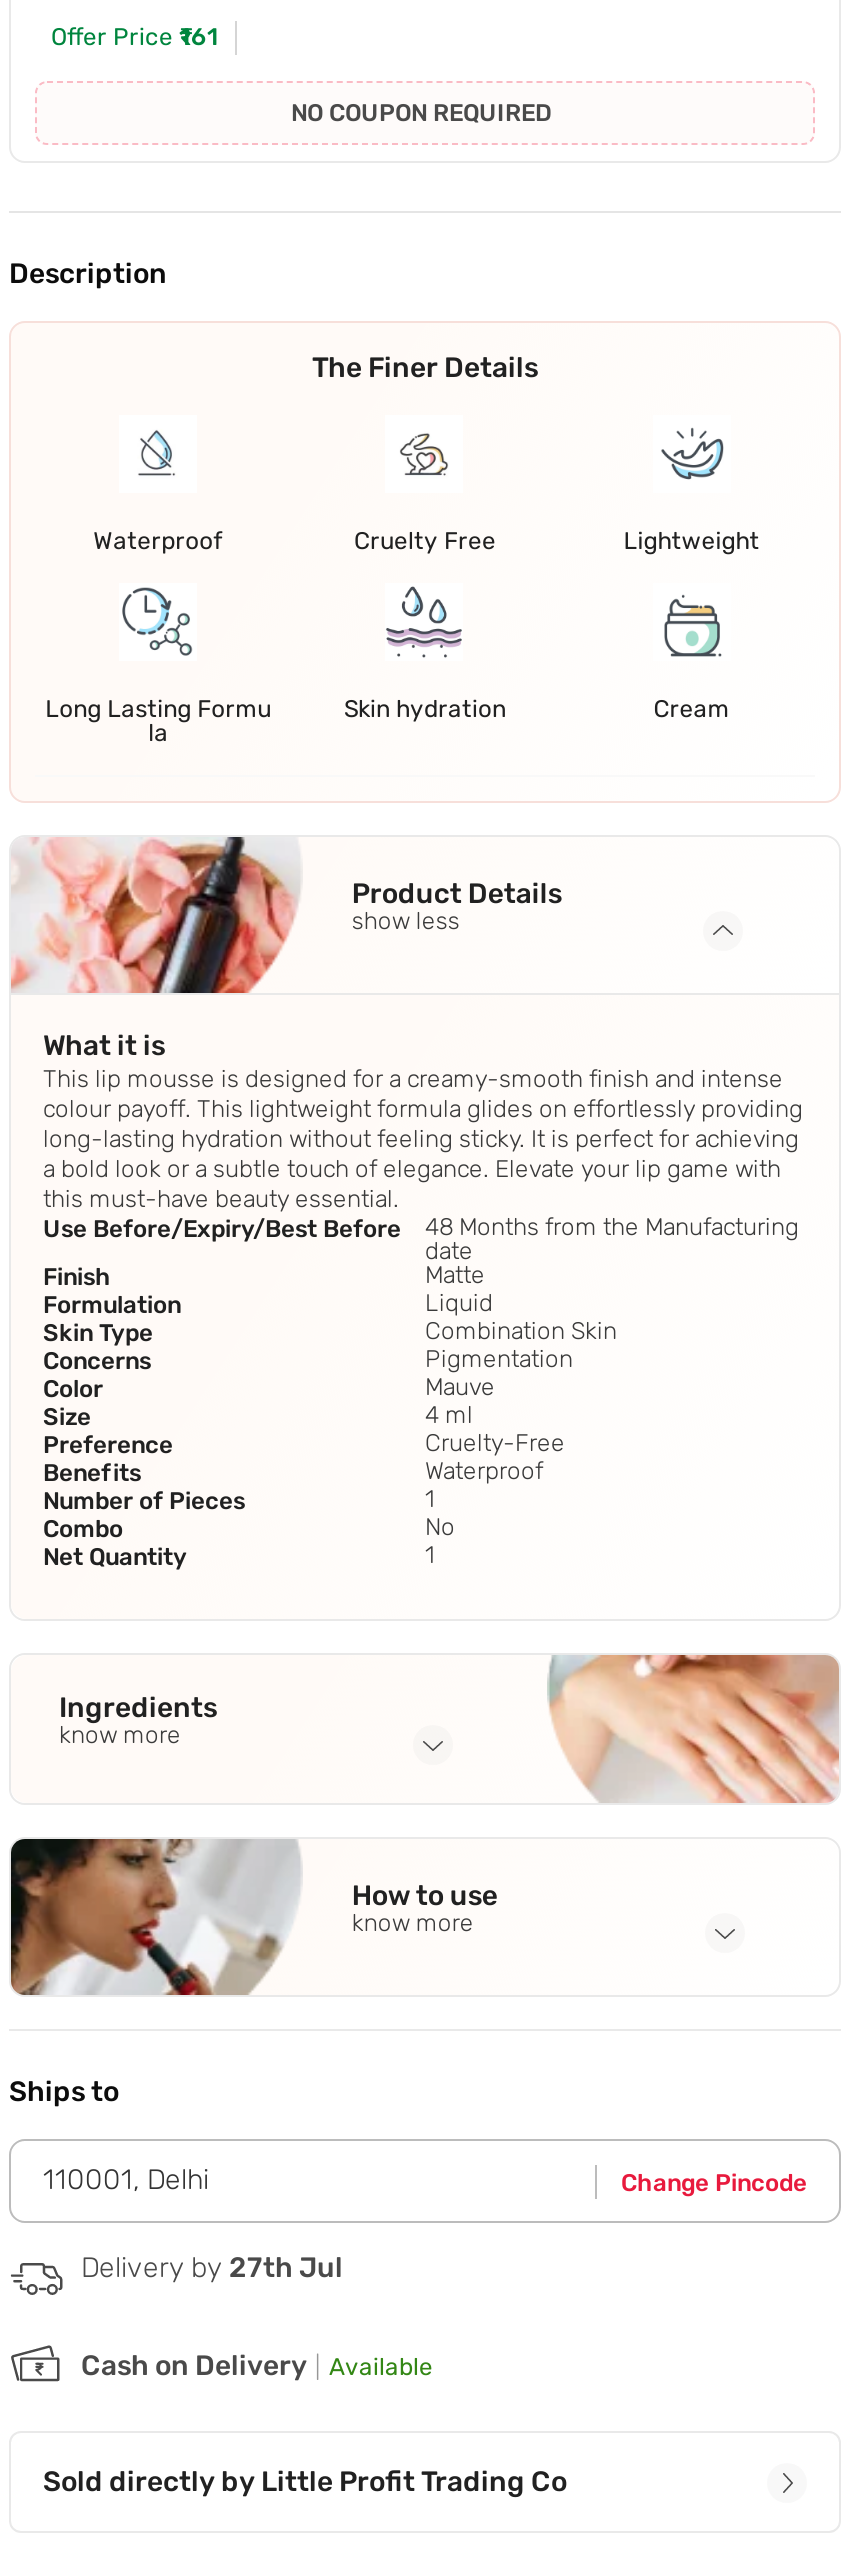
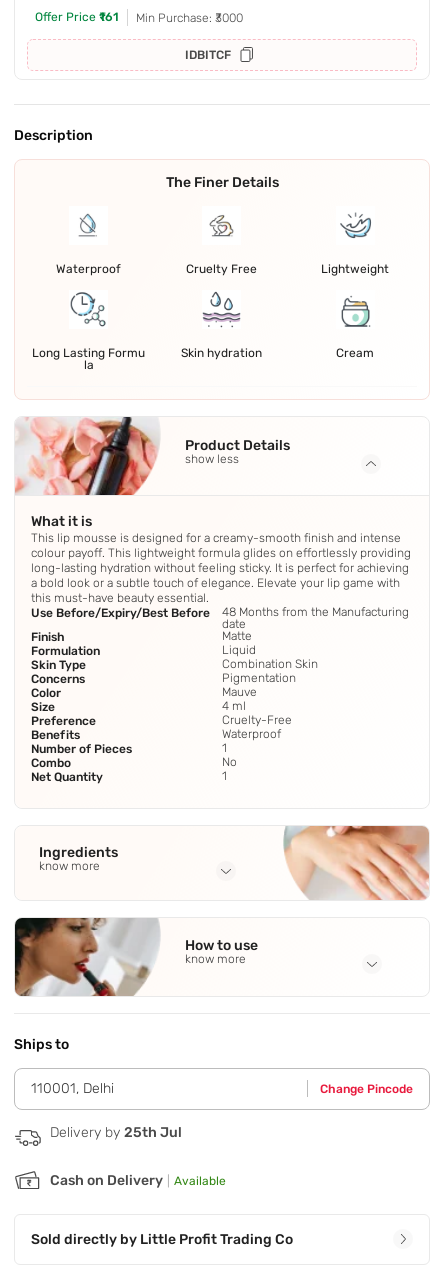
- NO COUPON REQUIRED
+ Min Purchase: ₹3000
+ IDBITCF

- Delivery by 27th Jul
+ Delivery by 25th Jul
